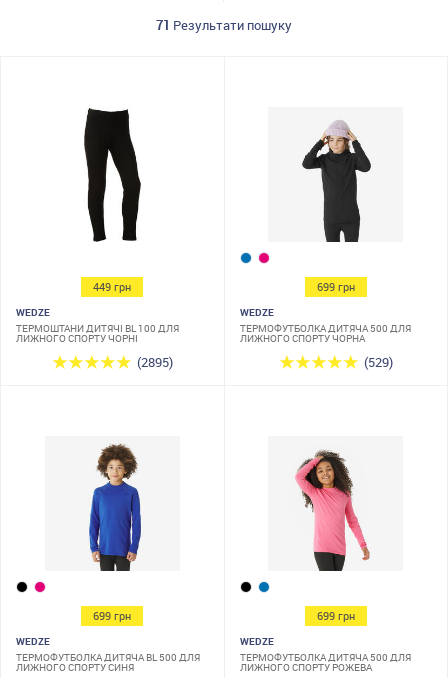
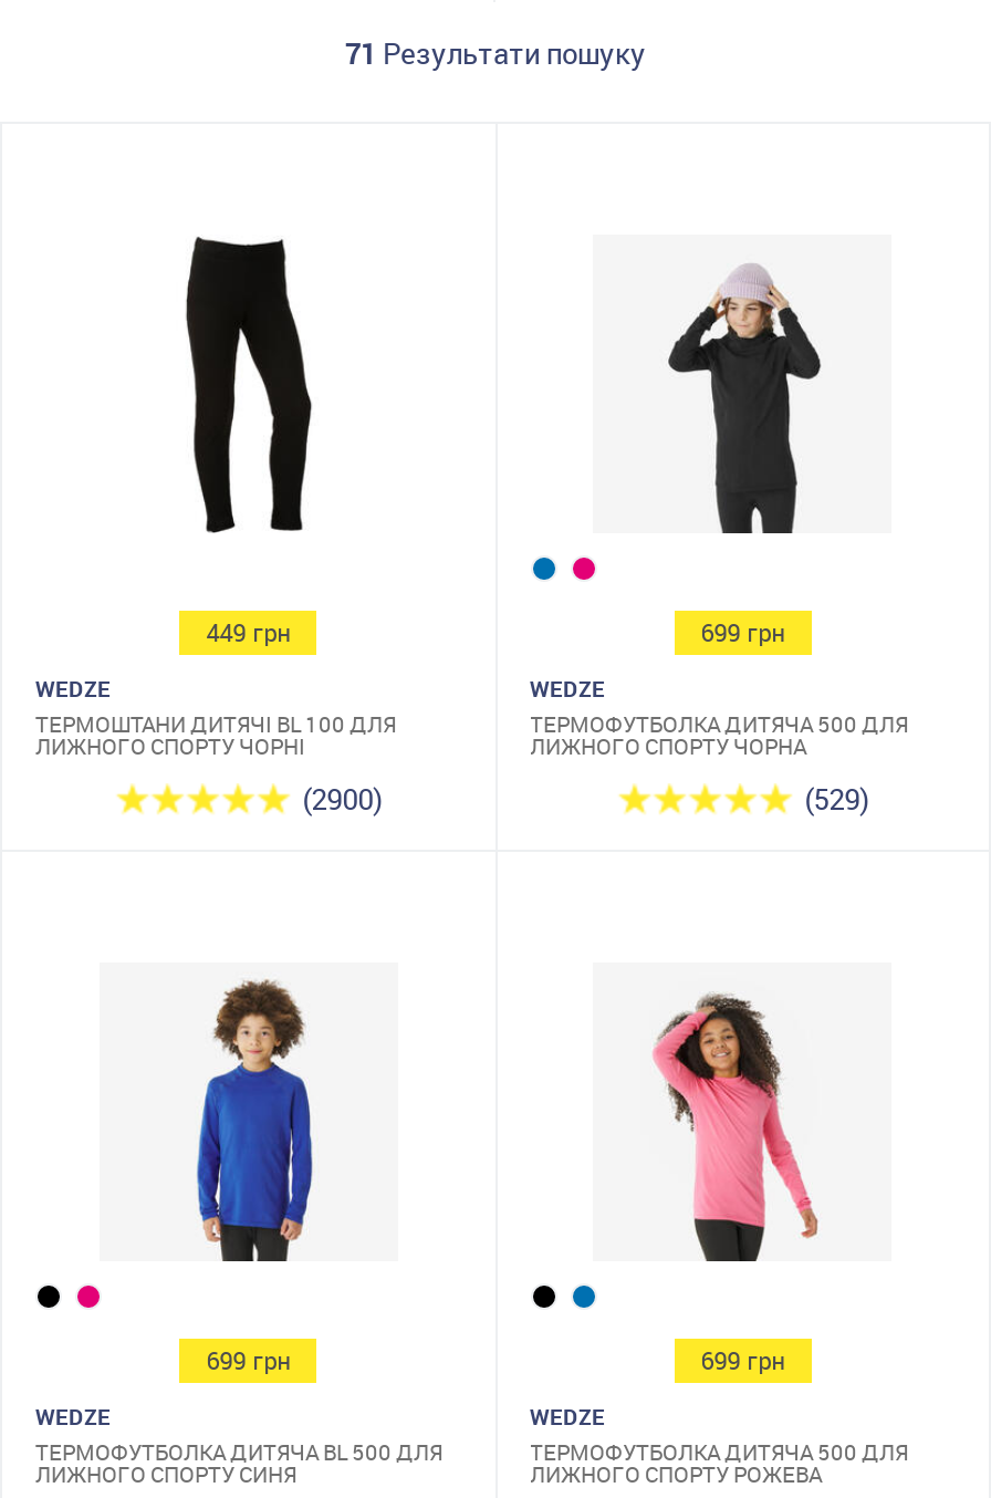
- (2895)
+ (2900)
